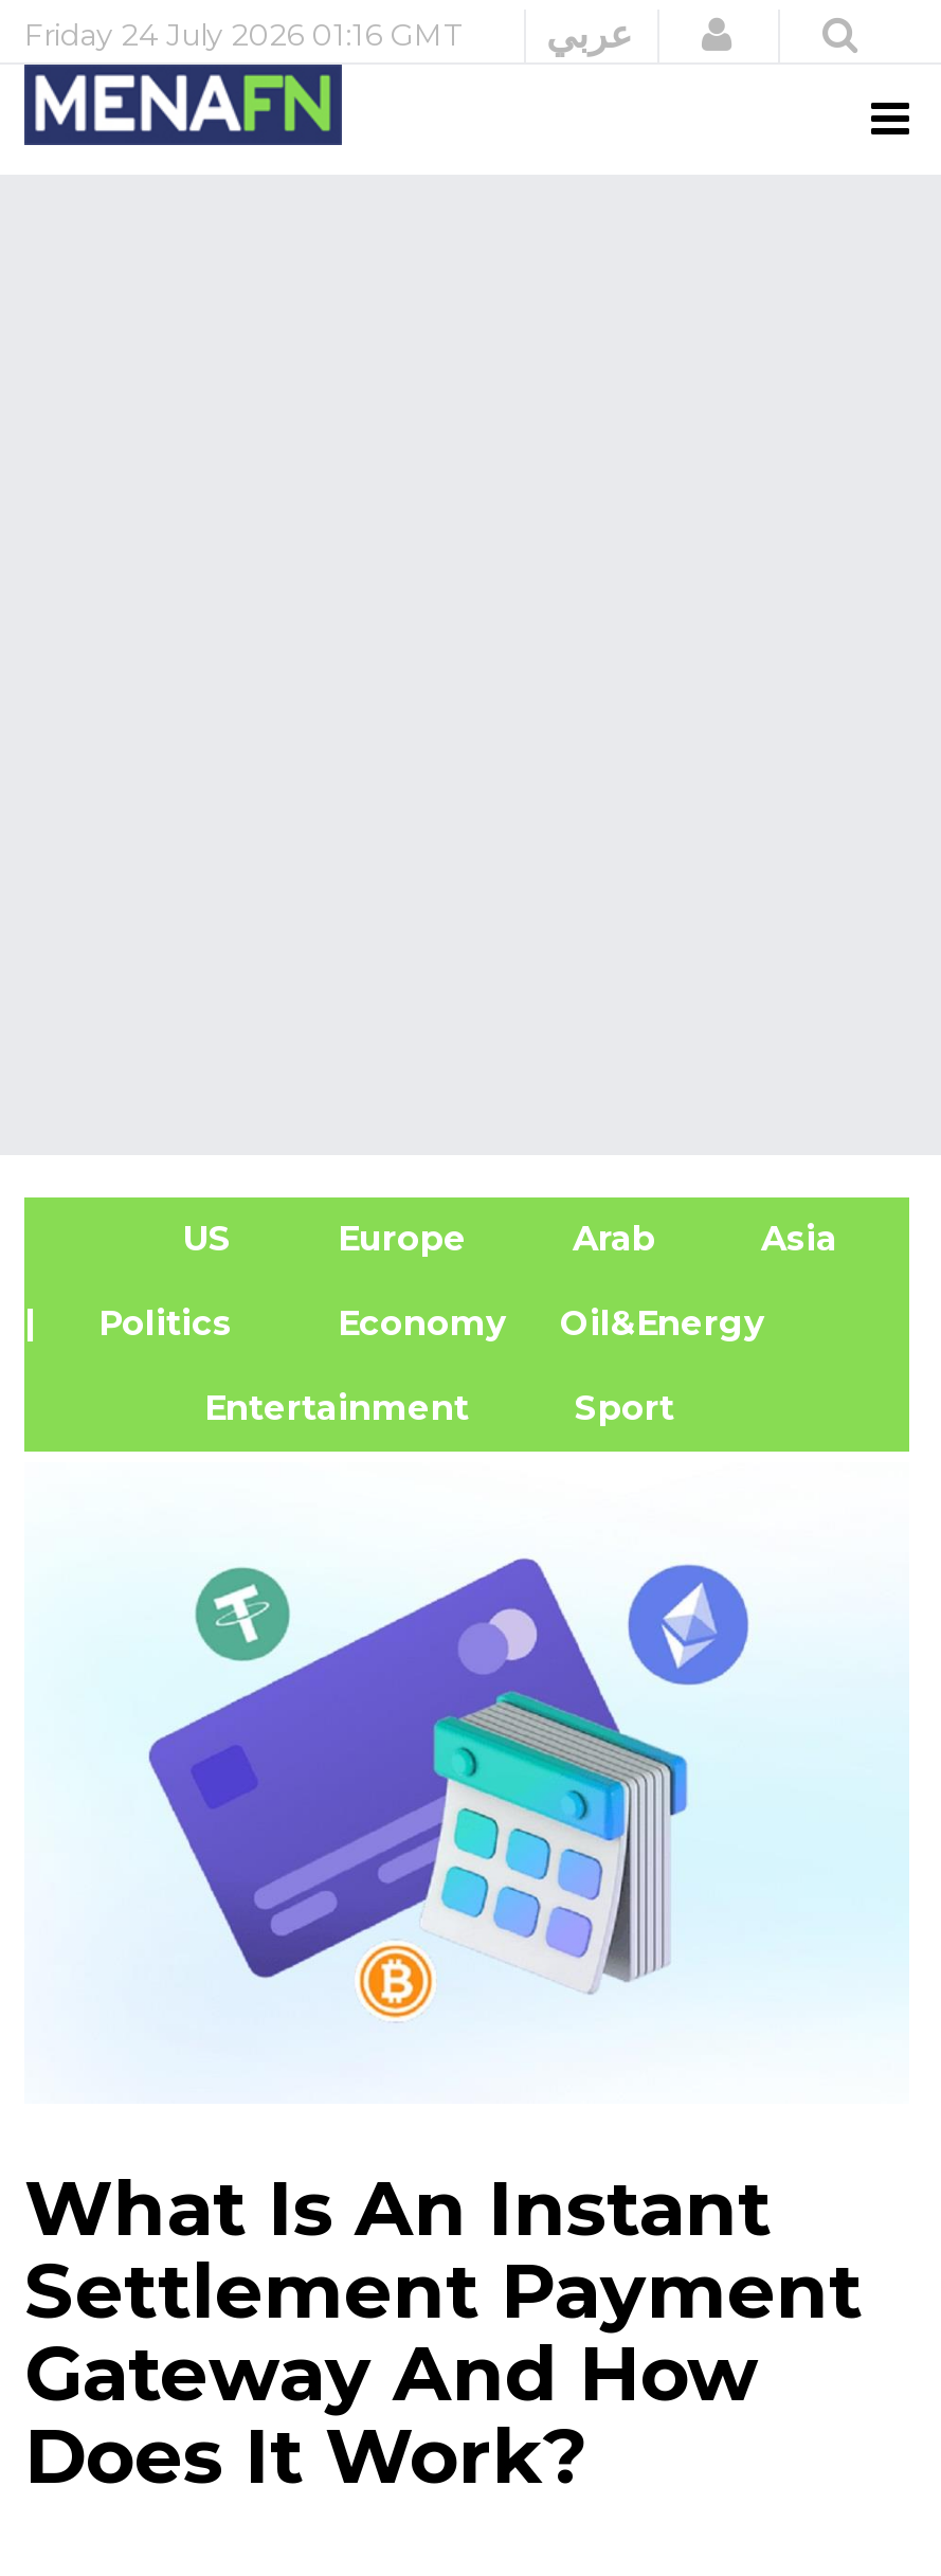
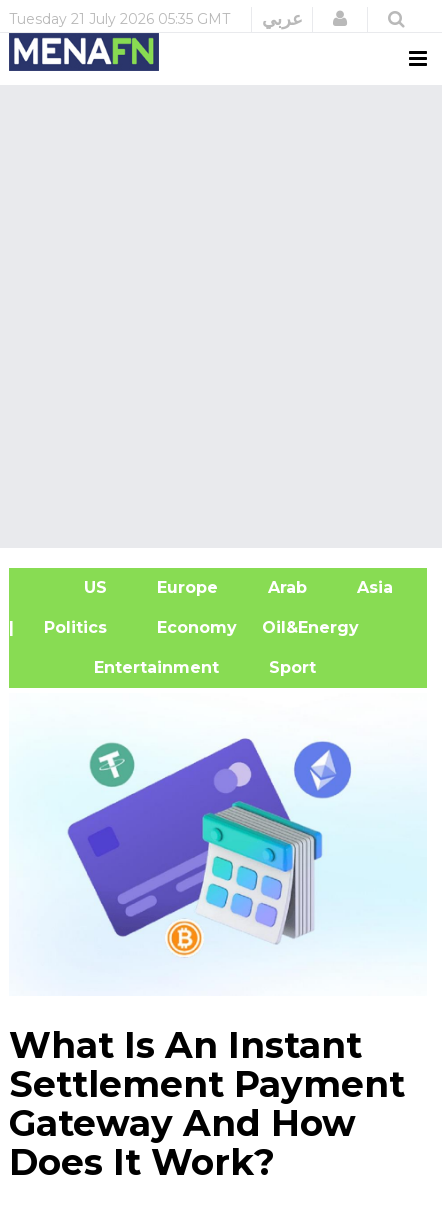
- Friday 24 July 2026 01:16 GMT
+ Tuesday 21 July 2026 05:35 GMT
